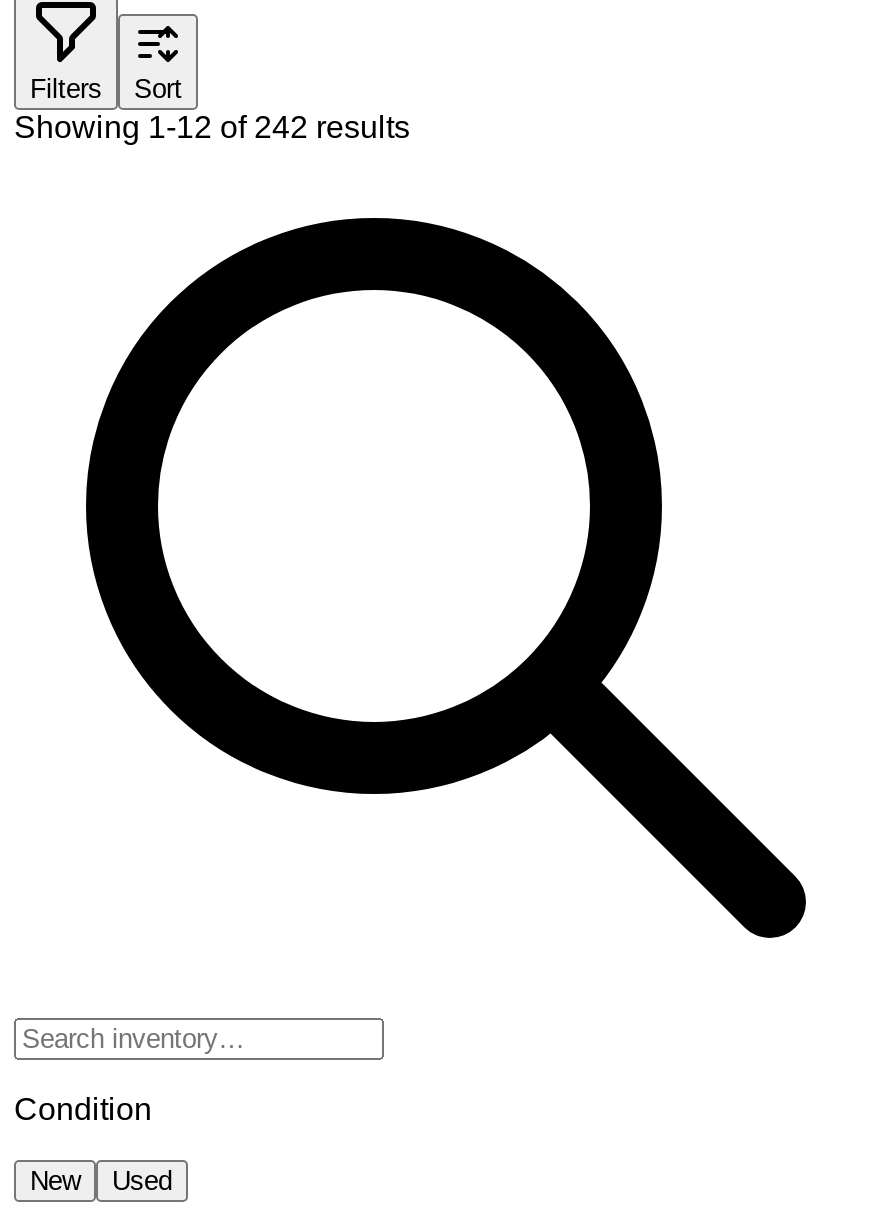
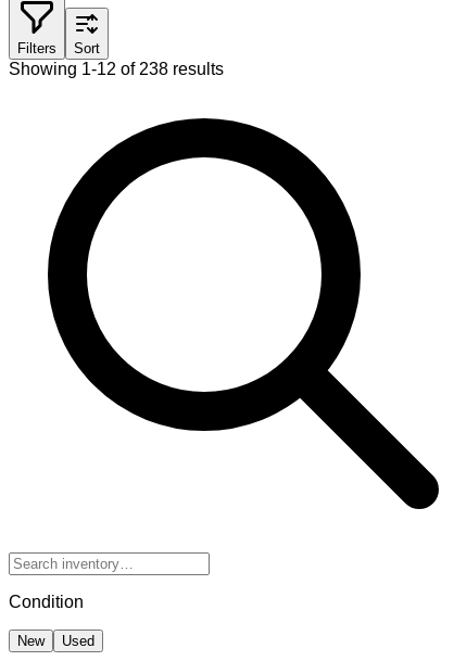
- Showing 1-12 of 242 results
+ Showing 1-12 of 238 results
